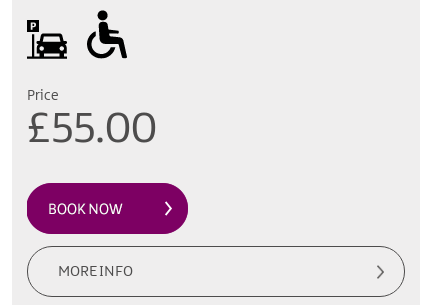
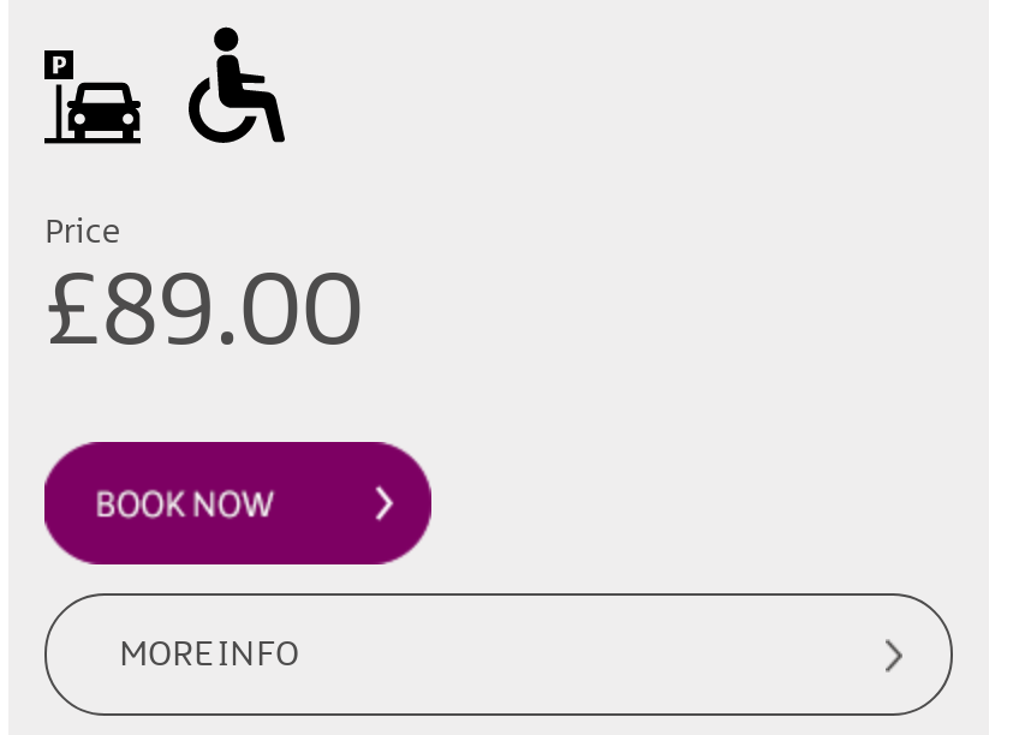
- £55.00
+ £89.00
